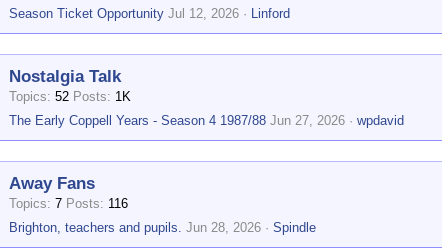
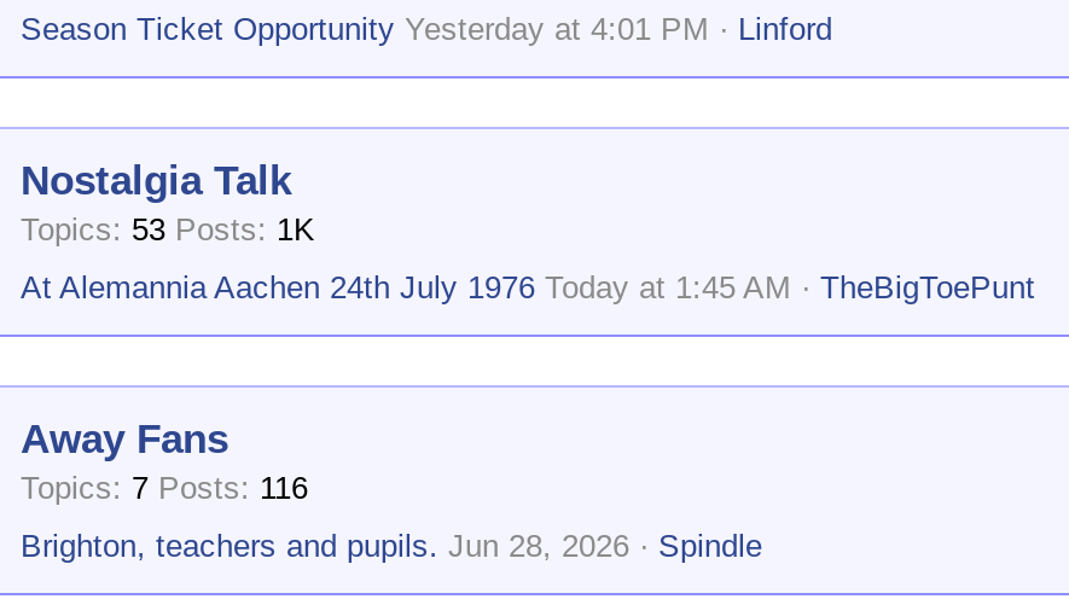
- Season Ticket Opportunity Jul 12, 2026
+ Season Ticket Opportunity Yesterday at 4:01 PM

- Topics 52 Posts 1K
+ Topics 53 Posts 1K

- The Early Coppell Years - Season 4 1987/88 Jun 27, 2026
- wpdavid
+ At Alemannia Aachen 24th July 1976 Today at 1:45 AM
+ TheBigToePunt
